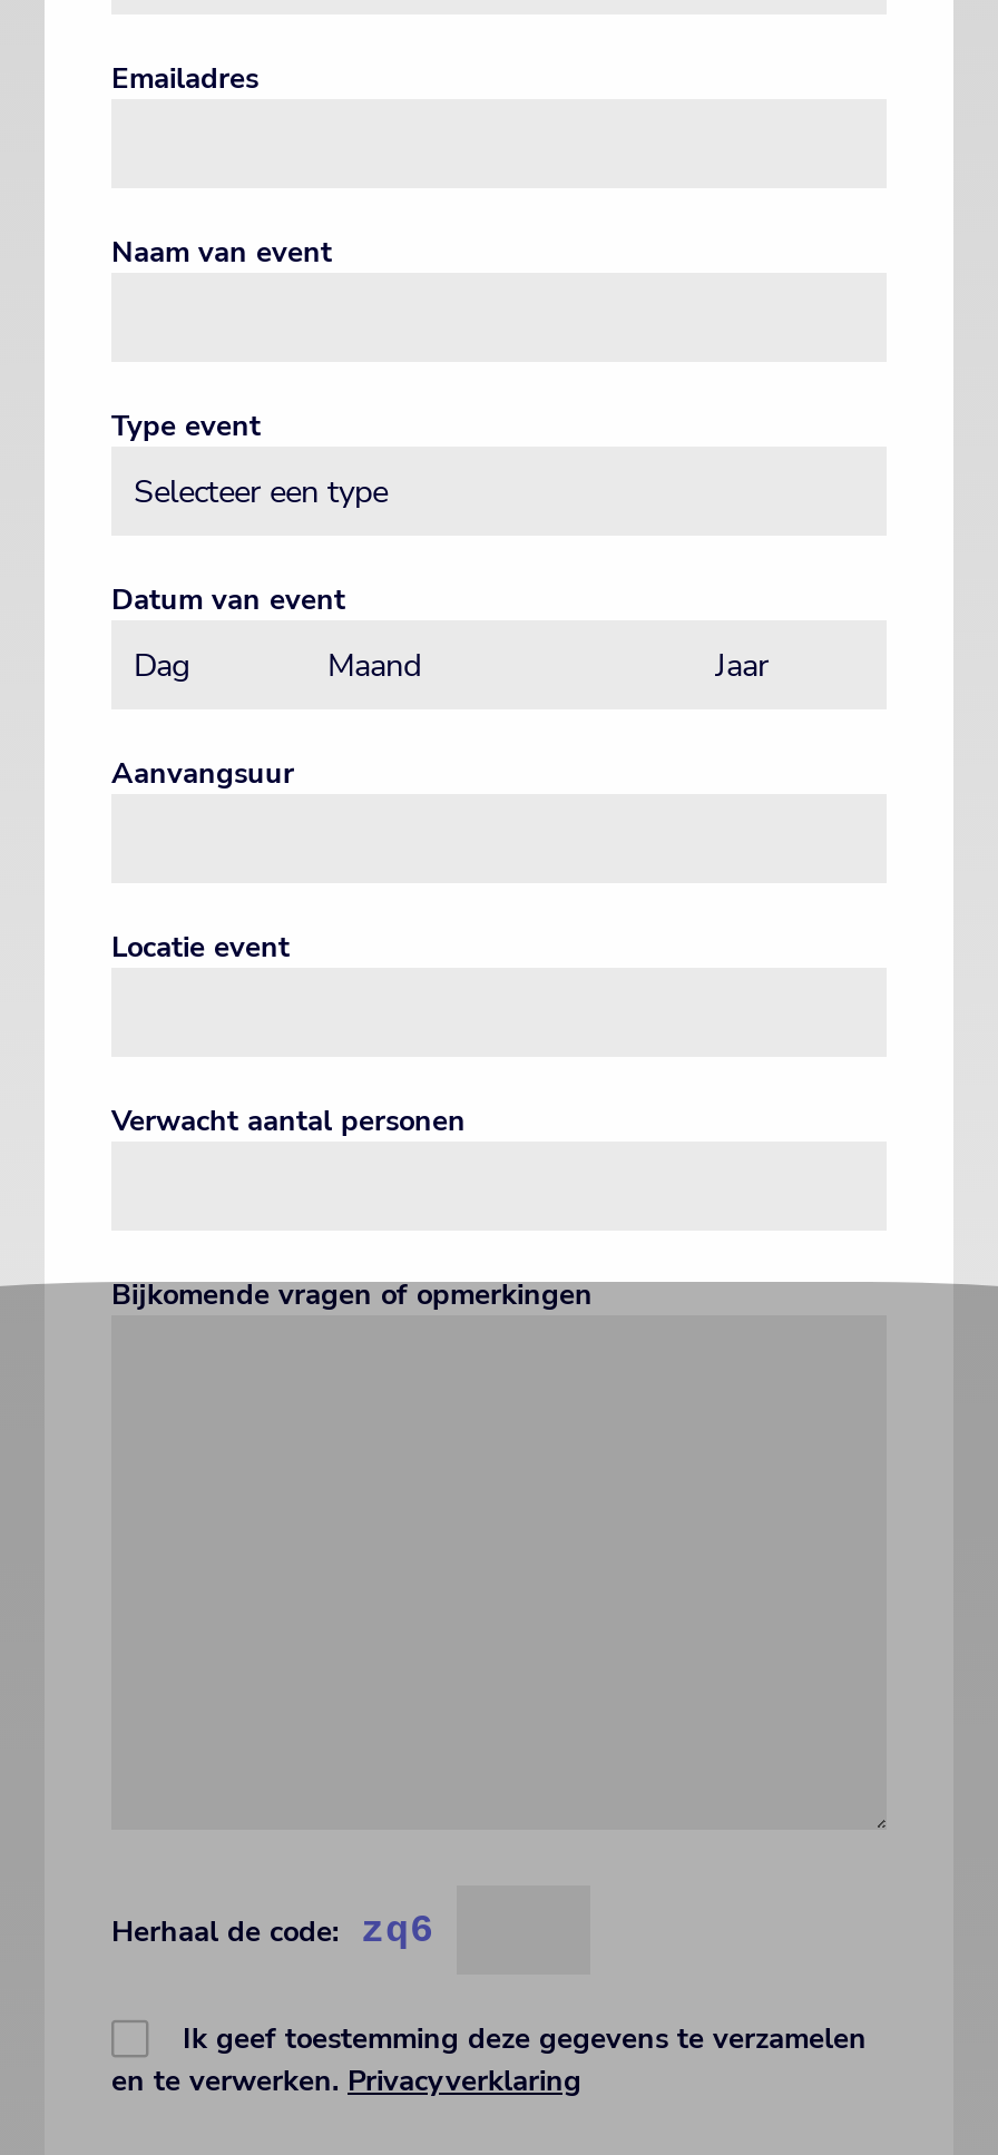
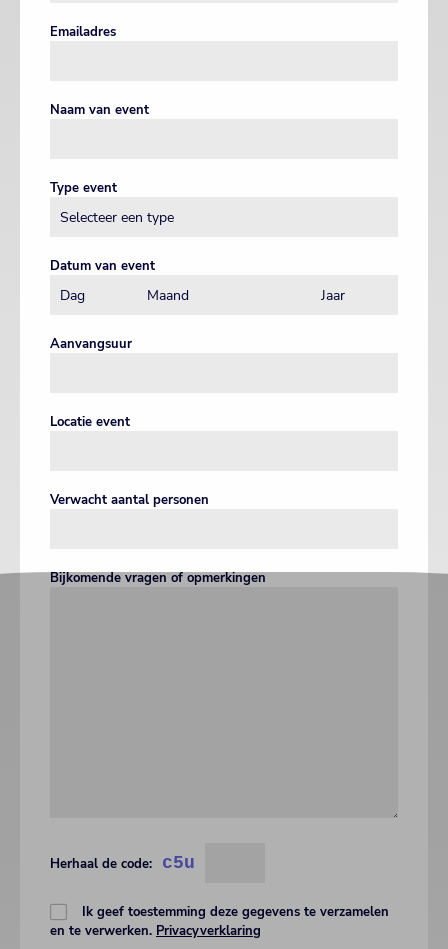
- Herhaal de code: zq6
+ Herhaal de code: c5u
